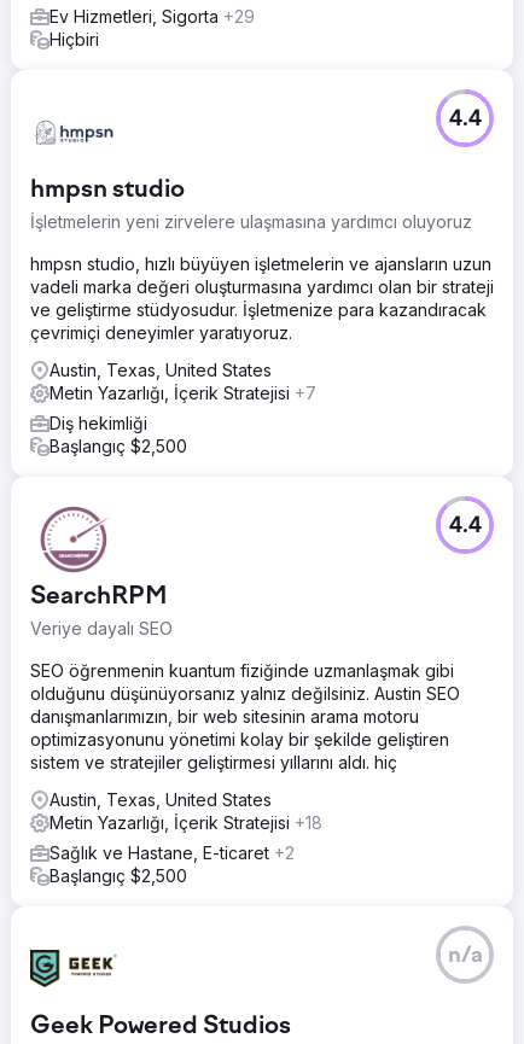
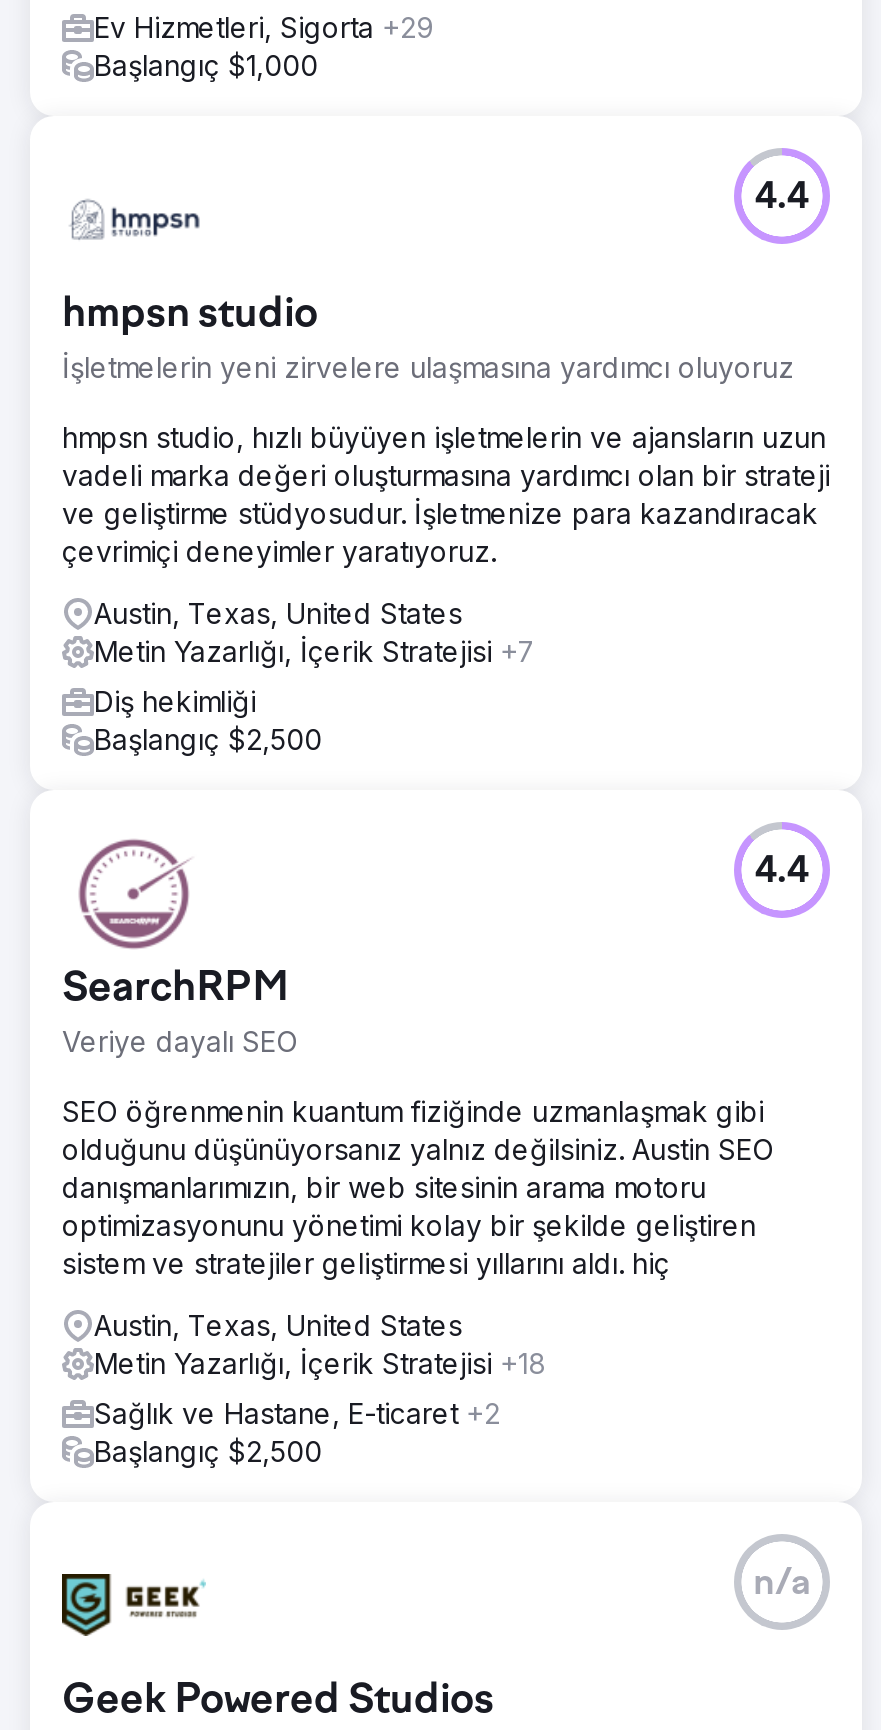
- Hiçbiri
+ Başlangıç $1,000
